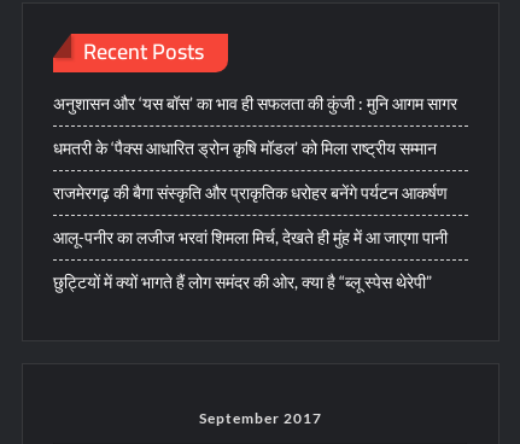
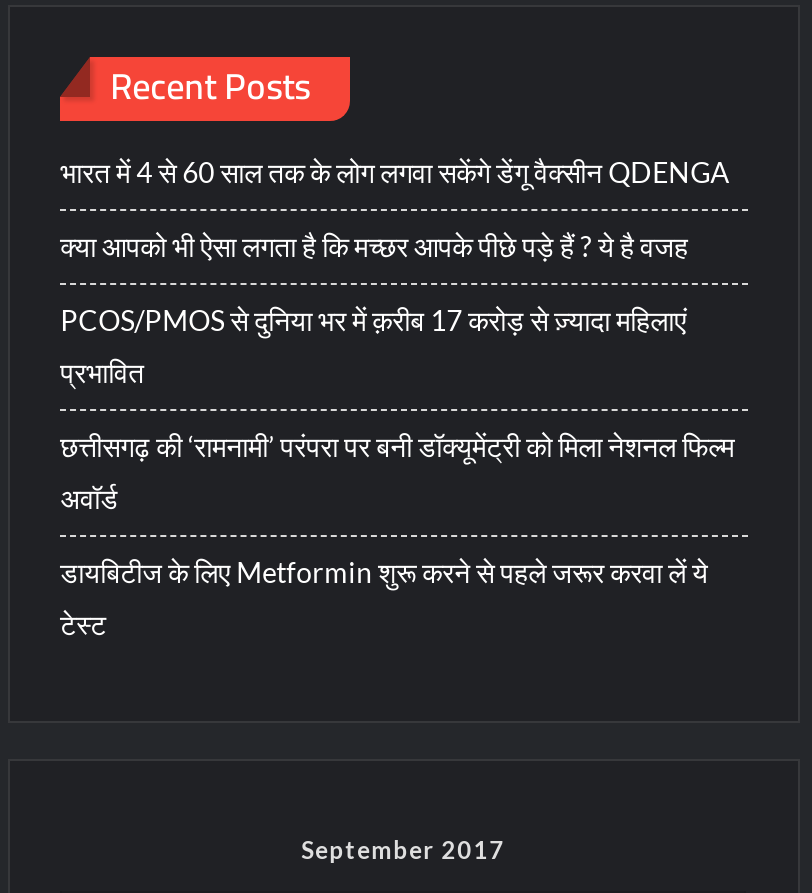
- अनुशासन और ‘यस बॉस’ का भाव ही सफलता की कुंजी : मुनि आगम सागर
- धमतरी के ‘पैक्स आधारित ड्रोन कृषि मॉडल’ को मिला राष्ट्रीय सम्मान
- राजमेरगढ़ की बैगा संस्कृति और प्राकृतिक धरोहर बनेंगे पर्यटन आकर्षण
- आलू-पनीर का लजीज भरवां शिमला मिर्च, देखते ही मुंह में आ जाएगा पानी
- छुट्टियों में क्यों भागते हैं लोग समंदर की ओर, क्या है “ब्लू स्पेस थेरेपी”
+ भारत में 4 से 60 साल तक के लोग लगवा सकेंगे डेंगू वैक्सीन QDENGA
+ क्या आपको भी ऐसा लगता है कि मच्छर आपके पीछे पड़े हैं ? ये है वजह
+ PCOS/PMOS से दुनिया भर में क़रीब 17 करोड़ से ज़्यादा महिलाएं
+ प्रभावित
+ छत्तीसगढ़ की ‘रामनामी’ परंपरा पर बनी डॉक्यूमेंट्री को मिला नेशनल फिल्म
+ अवॉर्ड
+ डायबिटीज के लिए Metformin शुरू करने से पहले जरूर करवा लें ये
+ टेस्ट
